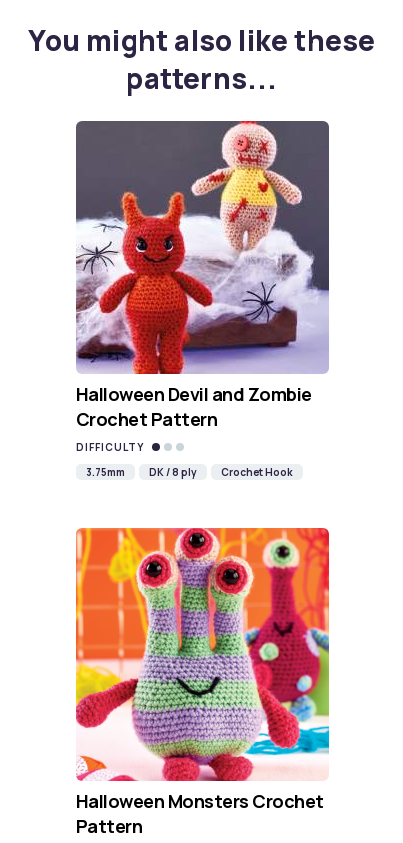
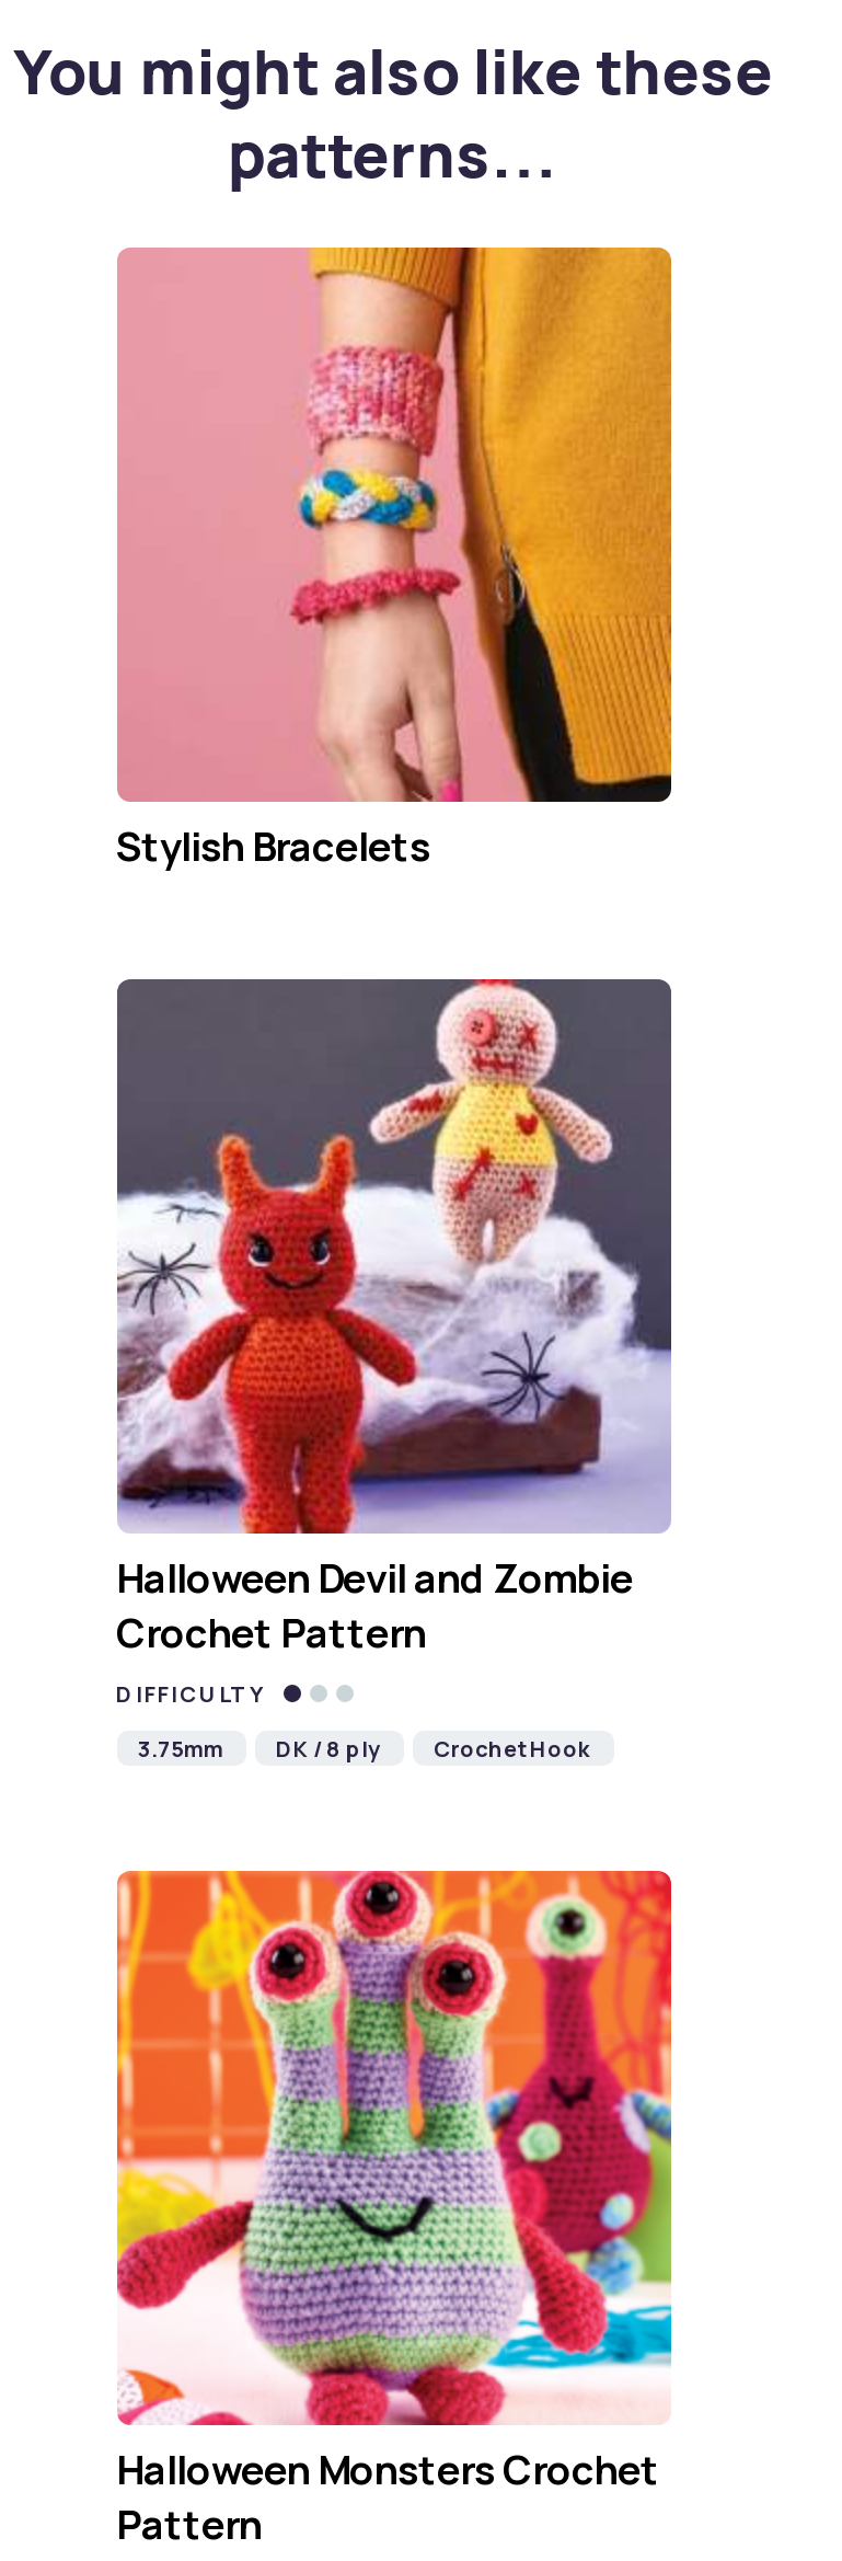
+ [image]
+ Stylish Bracelets
